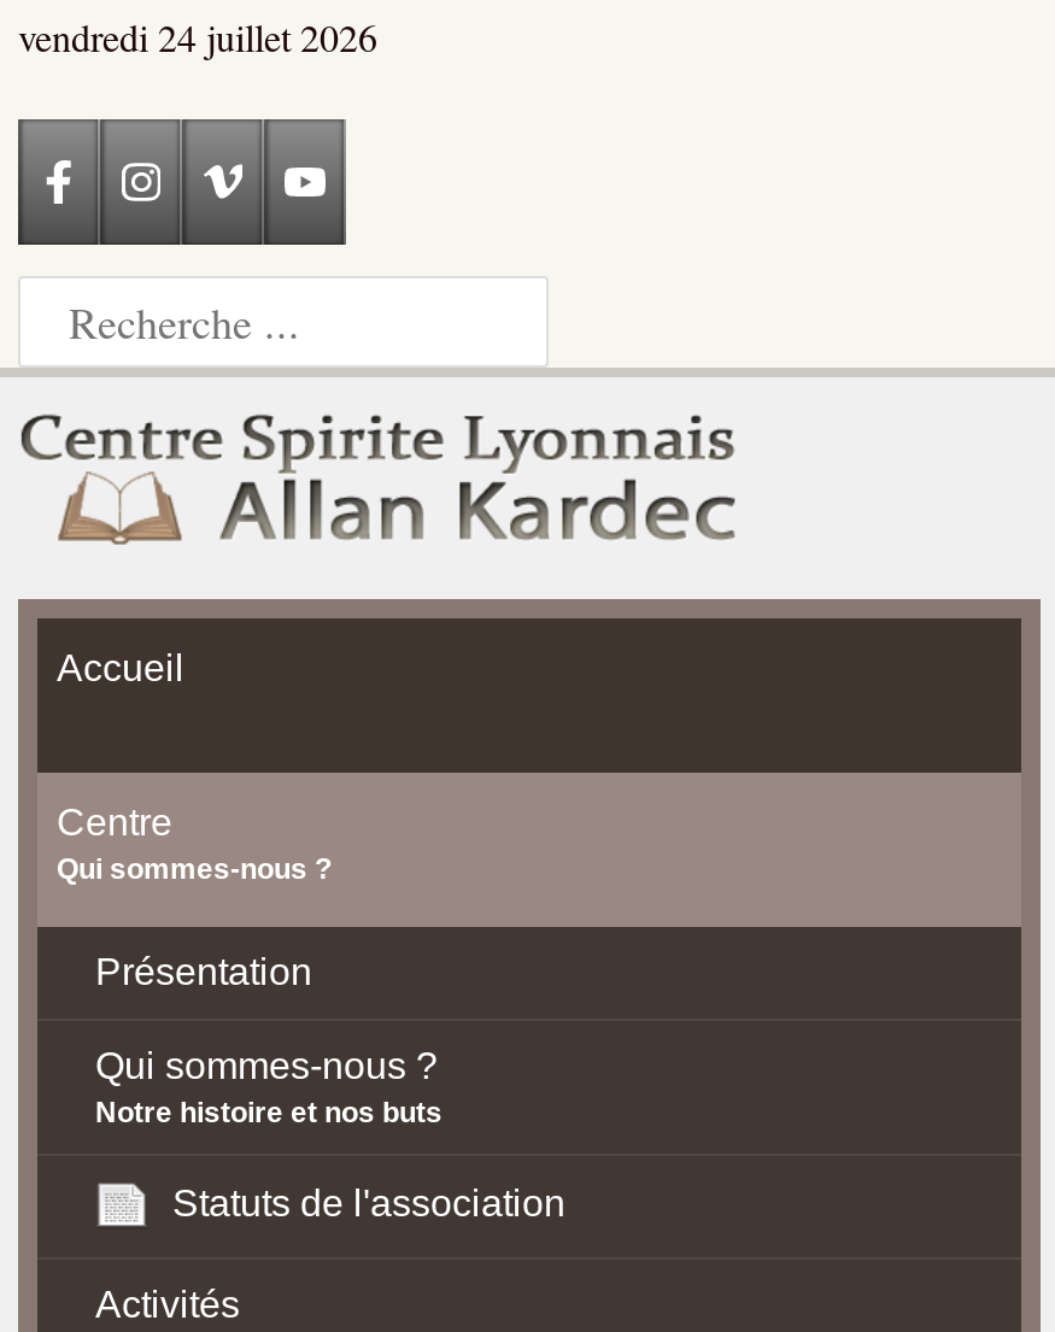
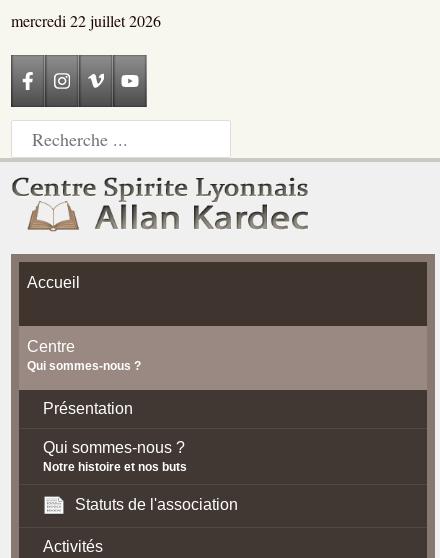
- vendredi 24 juillet 2026
+ mercredi 22 juillet 2026
